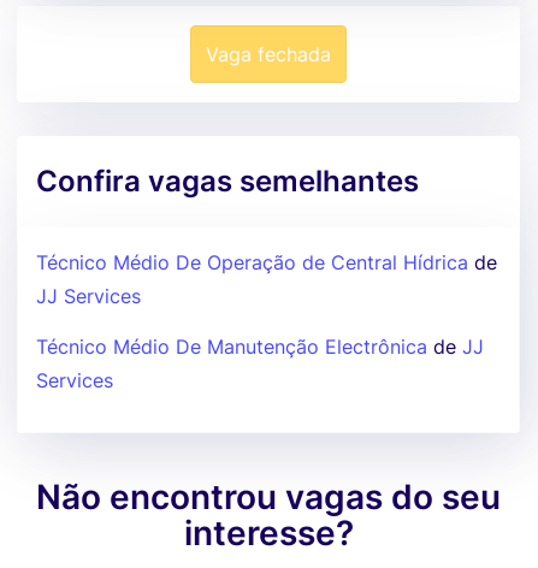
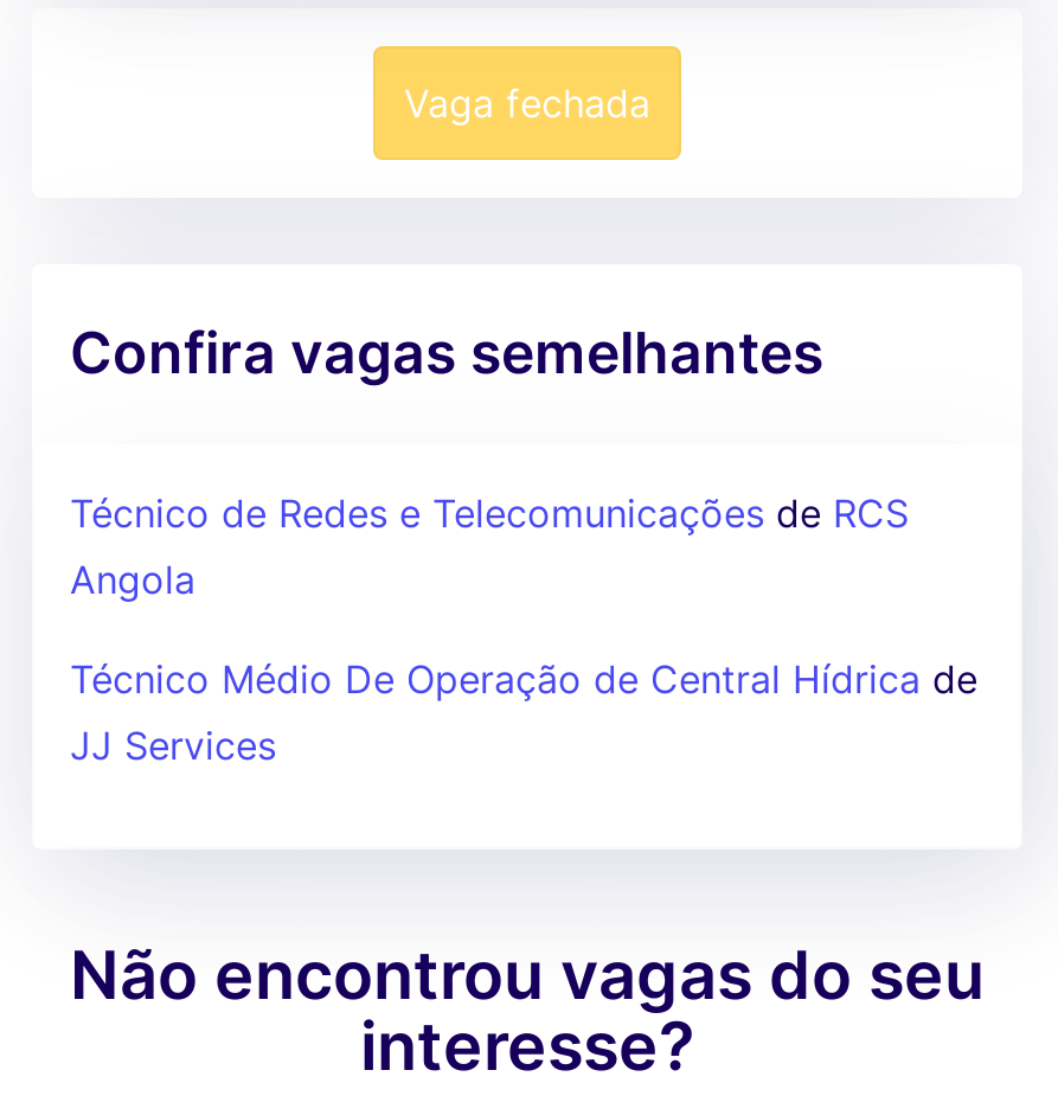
+ Técnico de Redes e Telecomunicações de RCS
+ Angola

moved down: Técnico Médio De Operação de Central Hídrica de | JJ Services

- Técnico Médio De Manutenção Electrônica de JJ
- Services
